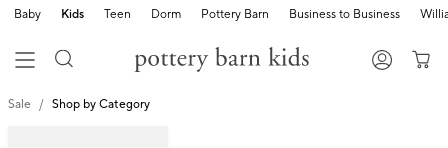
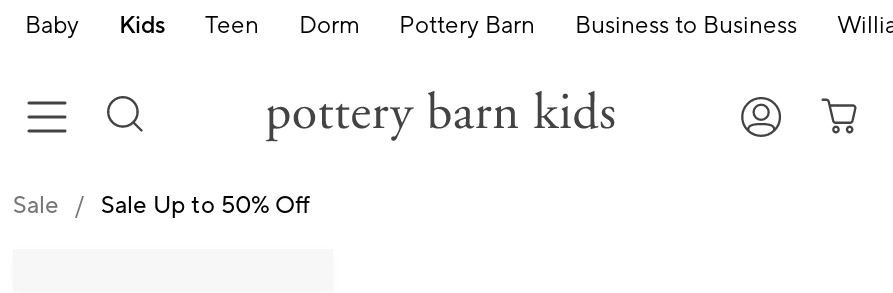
- Shop by Category
+ Sale Up to 50% Off
